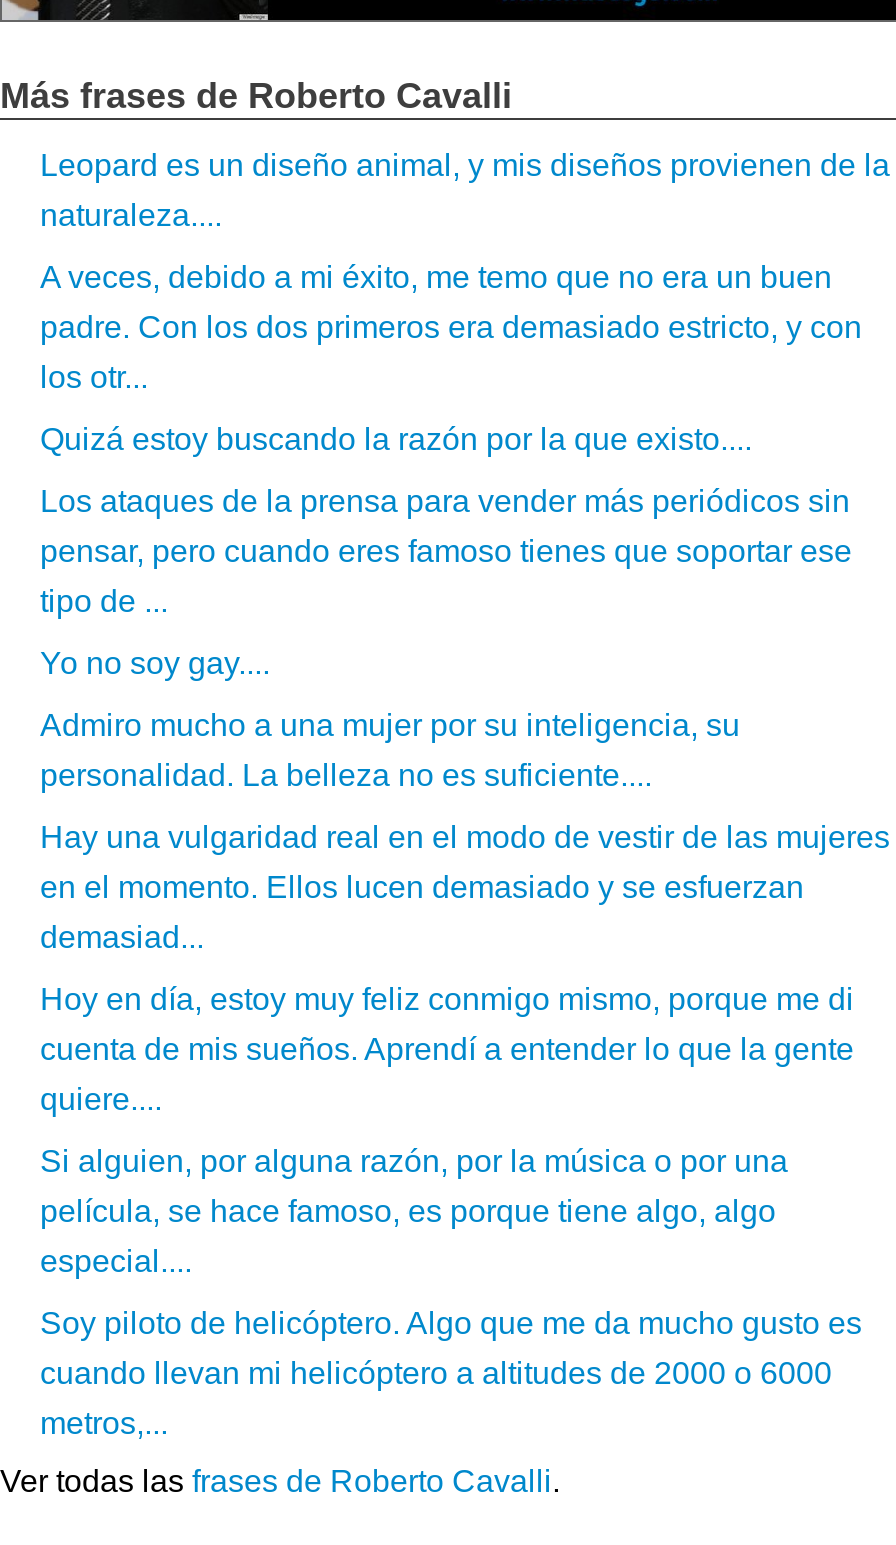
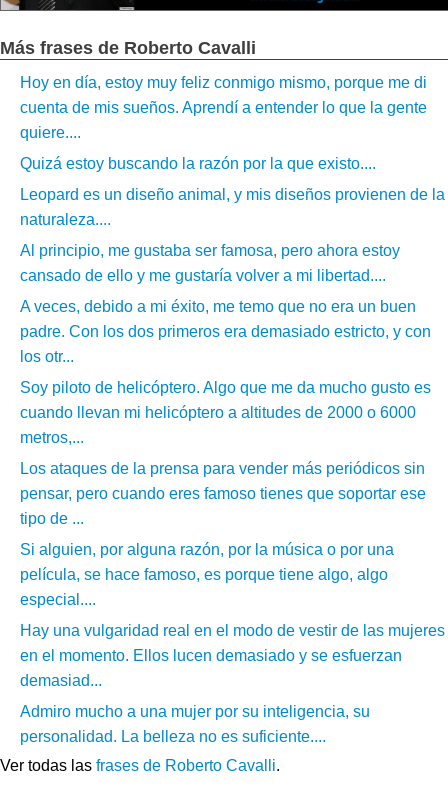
moved down: Quizá estoy buscando la razón por la que existo.... | Leopard es un diseño animal, y mis diseños provienen de la | naturaleza....

moved down: A veces, debido a mi éxito, me temo que no era un buen | padre. Con los dos primeros era demasiado estricto, y con | los otr...

moved down: Los ataques de la prensa para vender más periódicos sin | pensar, pero cuando eres famoso tienes que soportar ese | tipo de ...

- Yo no soy gay....

moved down: Hay una vulgaridad real en el modo de vestir de las mujeres | en el momento. Ellos lucen demasiado y se esfuerzan | demasiad... | Admiro mucho a una mujer por su inteligencia, su | personalidad. La belleza no es suficiente....

moved up: Hoy en día, estoy muy feliz conmigo mismo, porque me di | cuenta de mis sueños. Aprendí a entender lo que la gente | quiere....

+ Al principio, me gustaba ser famosa, pero ahora estoy
+ cansado de ello y me gustaría volver a mi libertad....

moved down: Si alguien, por alguna razón, por la música o por una | película, se hace famoso, es porque tiene algo, algo | especial....

moved up: Soy piloto de helicóptero. Algo que me da mucho gusto es | cuando llevan mi helicóptero a altitudes de 2000 o 6000 | metros,...
